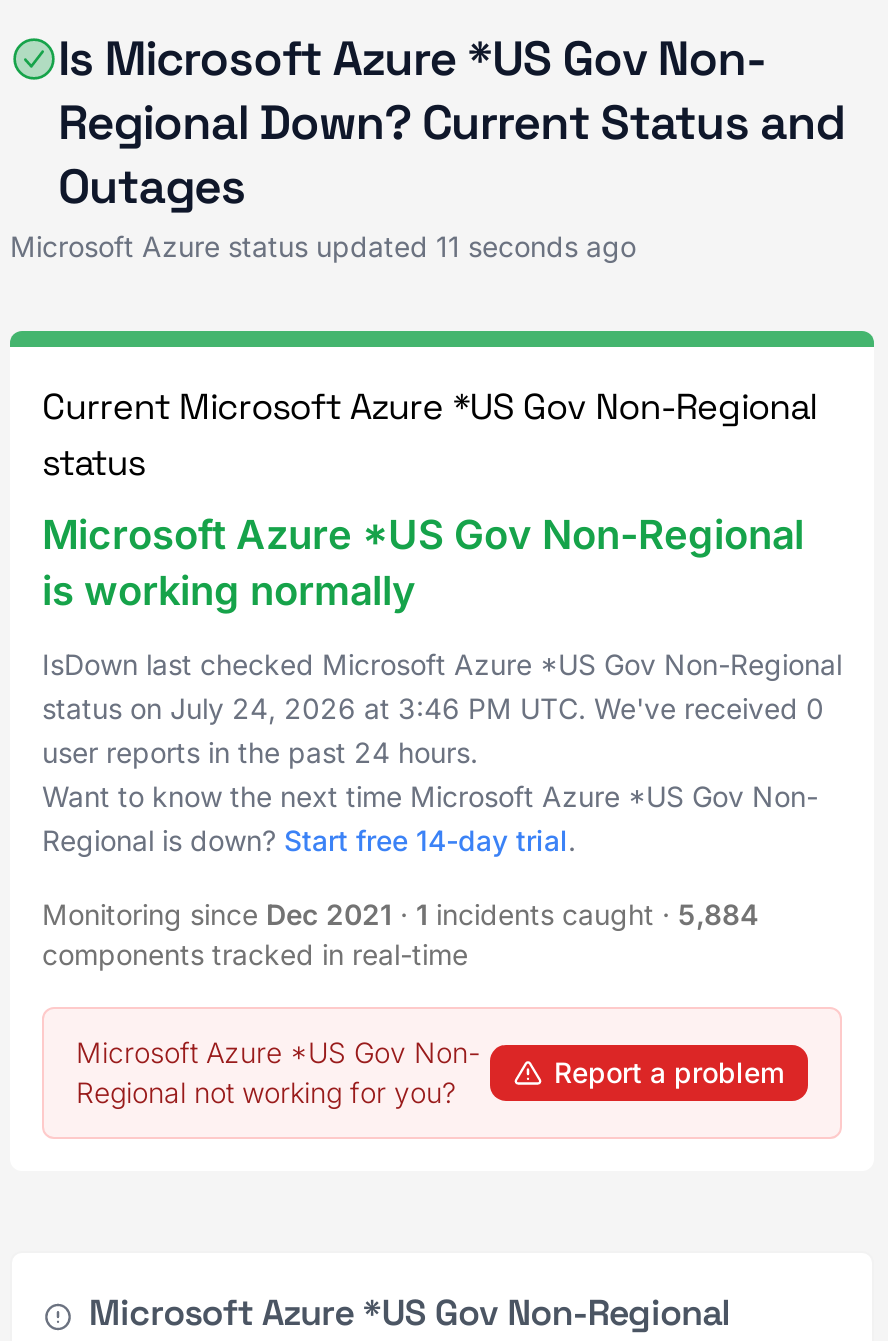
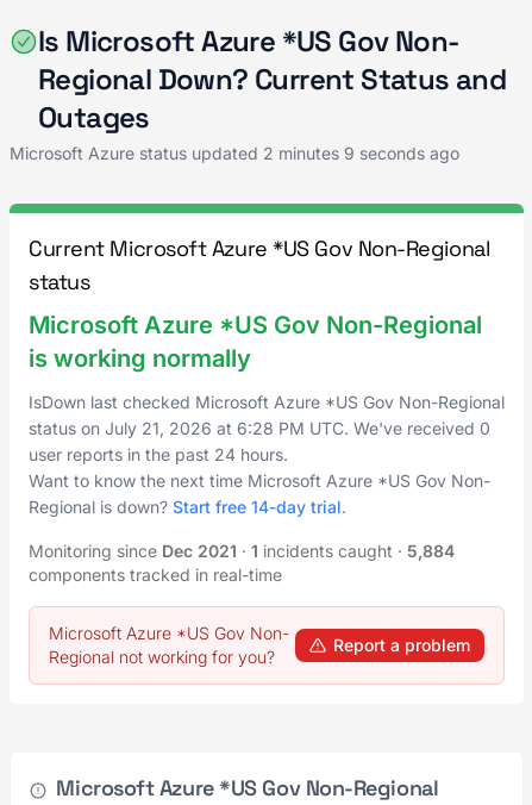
- Microsoft Azure status updated 11 seconds ago
+ Microsoft Azure status updated 2 minutes 9 seconds ago

- status on July 24, 2026 at 3:46 PM UTC. We've received 0
+ status on July 21, 2026 at 6:28 PM UTC. We've received 0
